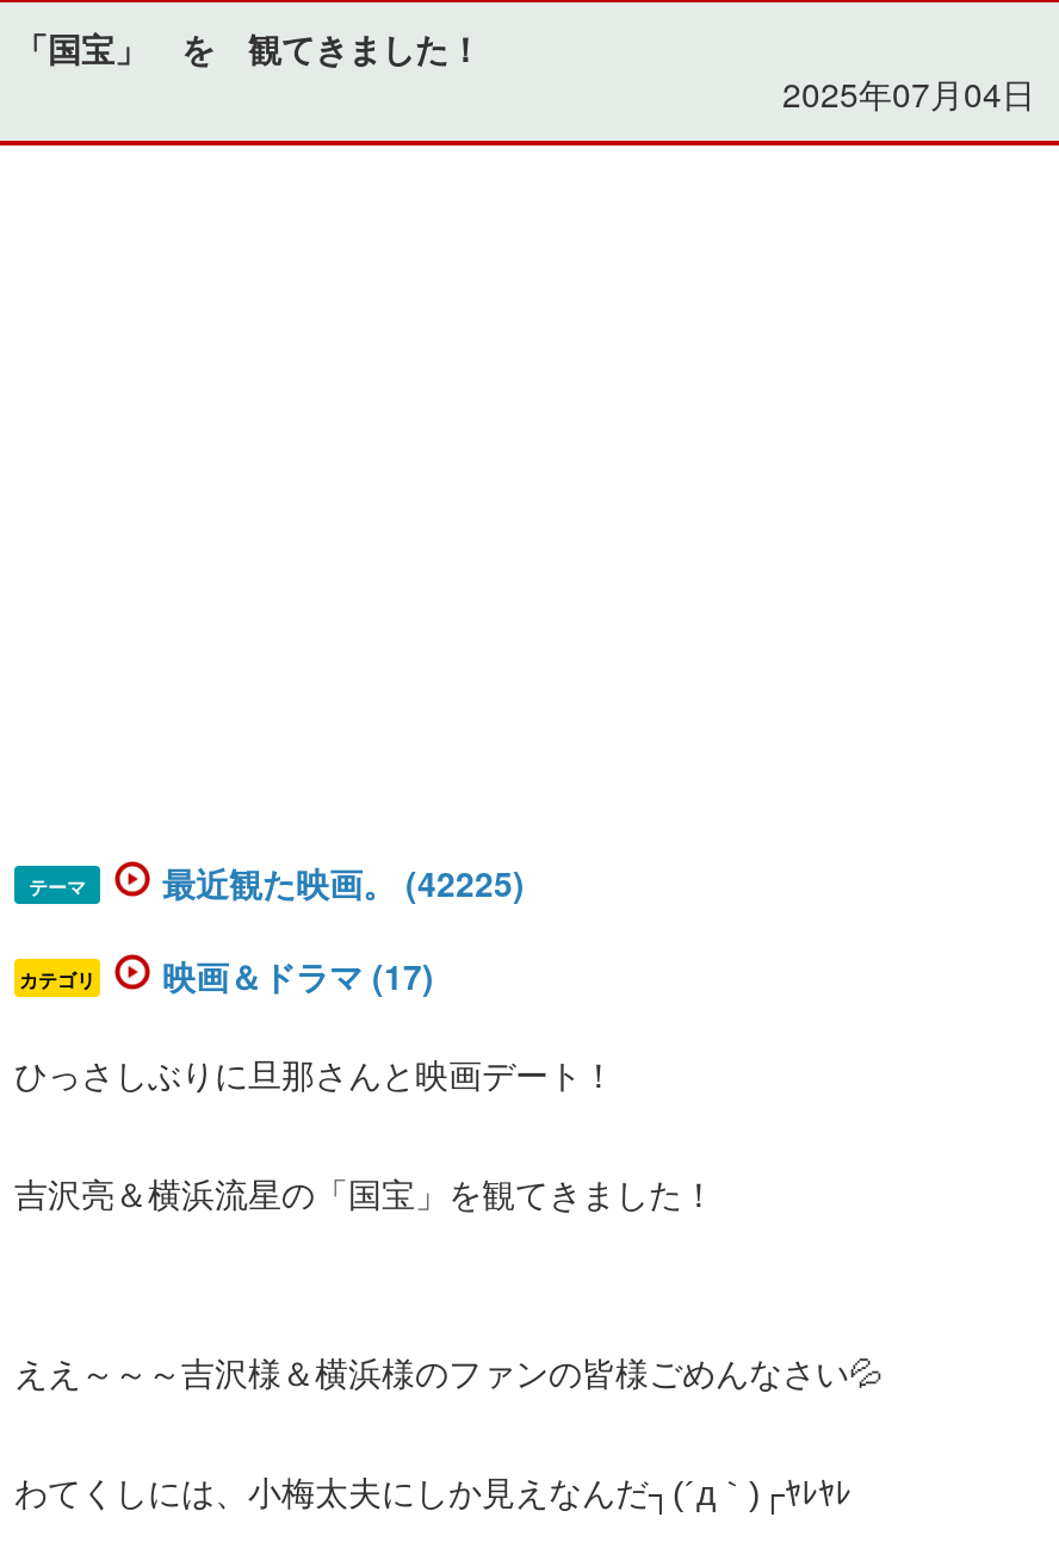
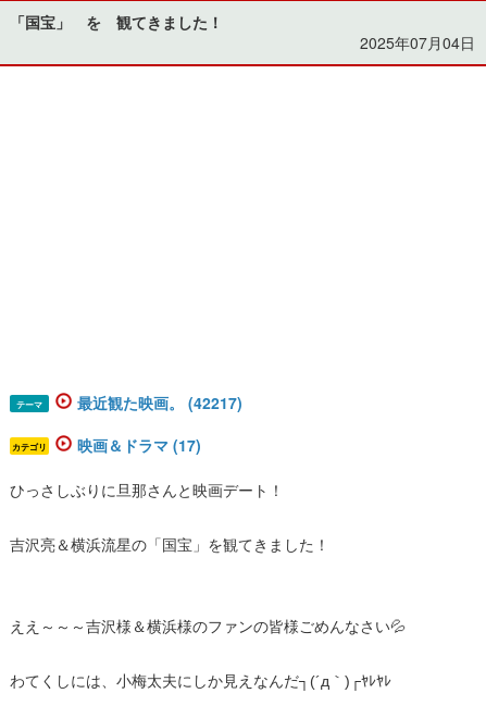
- 最近観た映画。 (42225)
+ 最近観た映画。 (42217)
